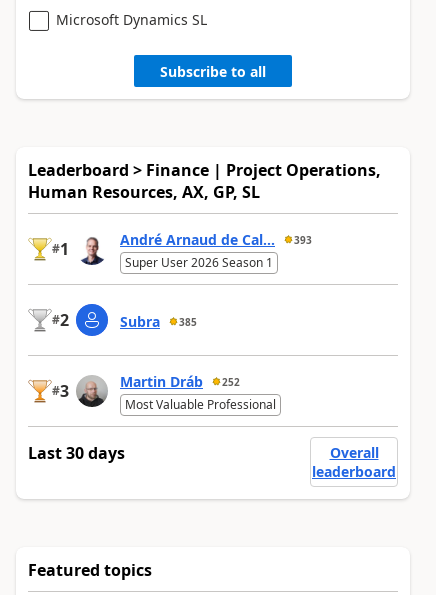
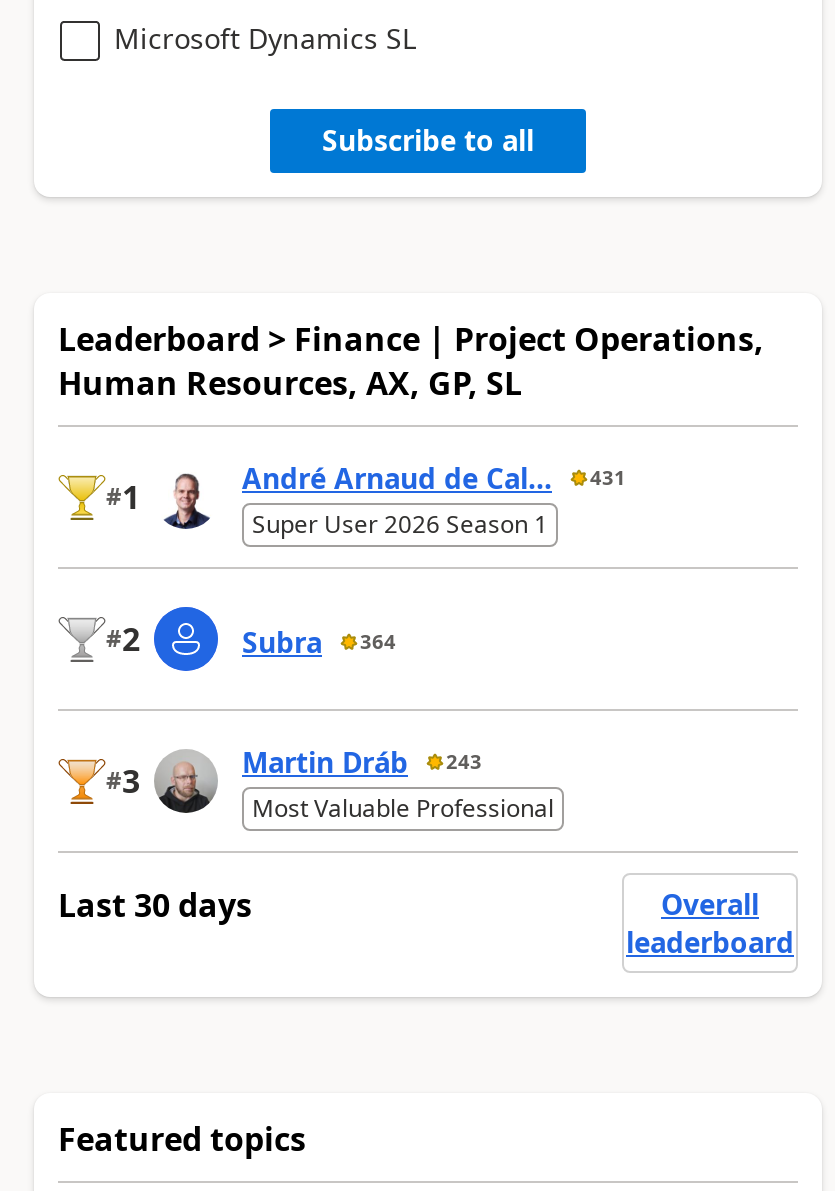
- André Arnaud de Cal... 393
+ André Arnaud de Cal... 431

- Subra 385
+ Subra 364

- Martin Dráb 252
+ Martin Dráb 243
